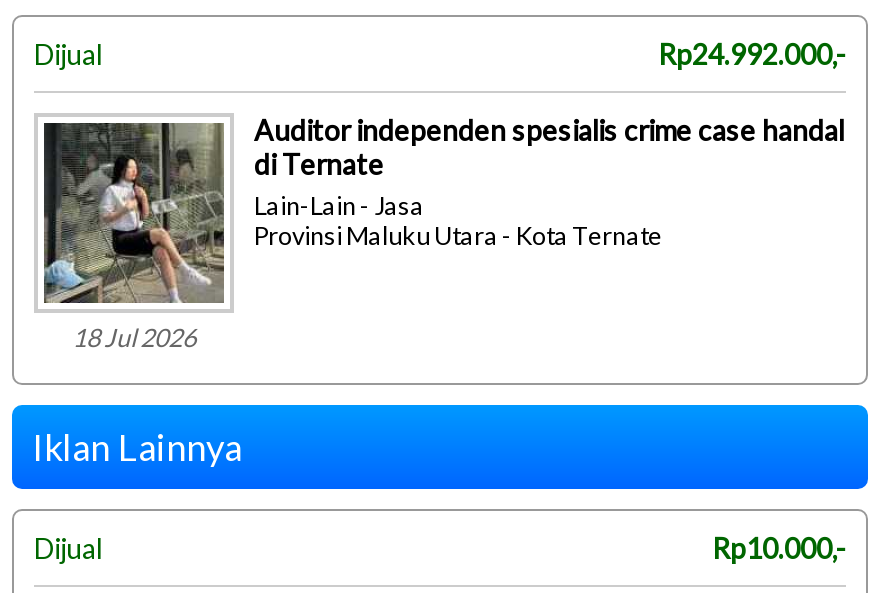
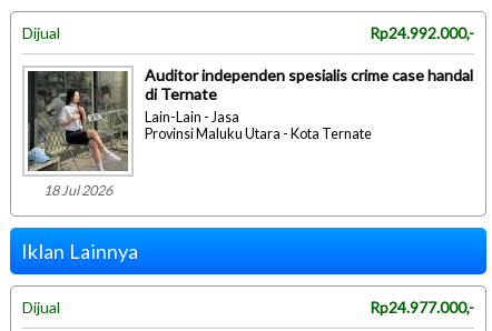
- Rp10.000,-
+ Rp24.977.000,-
